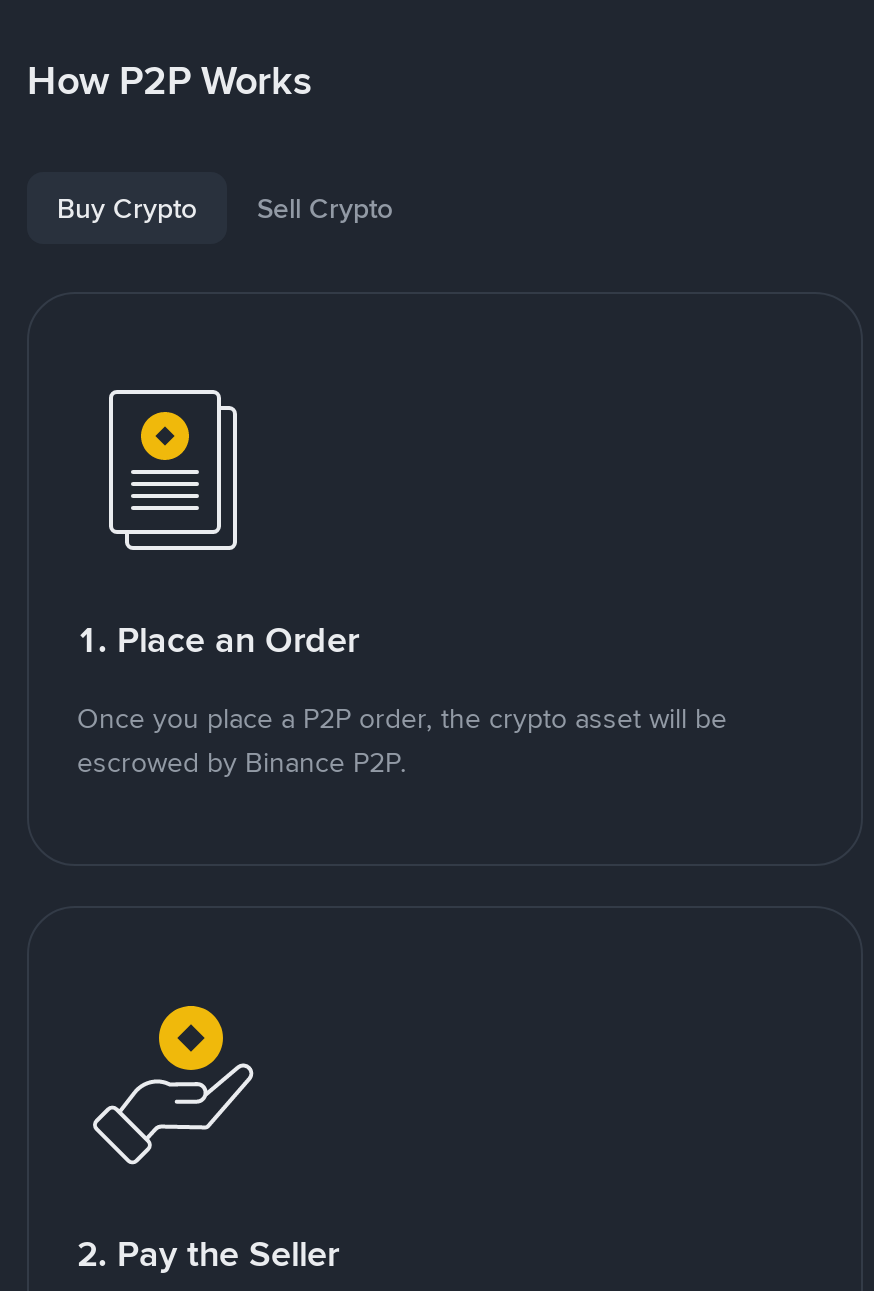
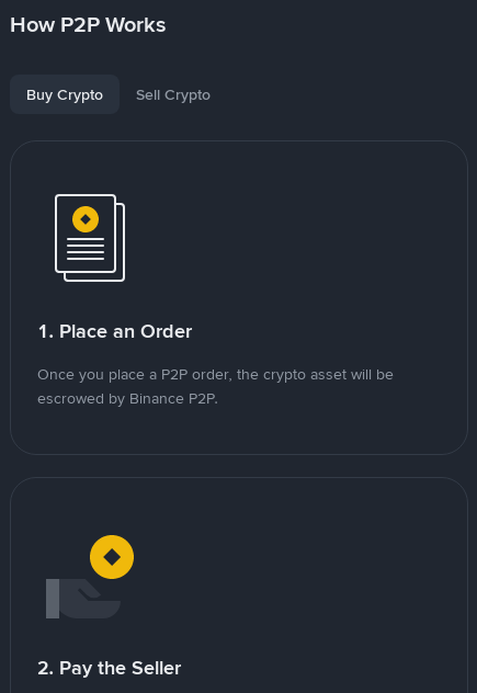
- [image]
+ [image]
